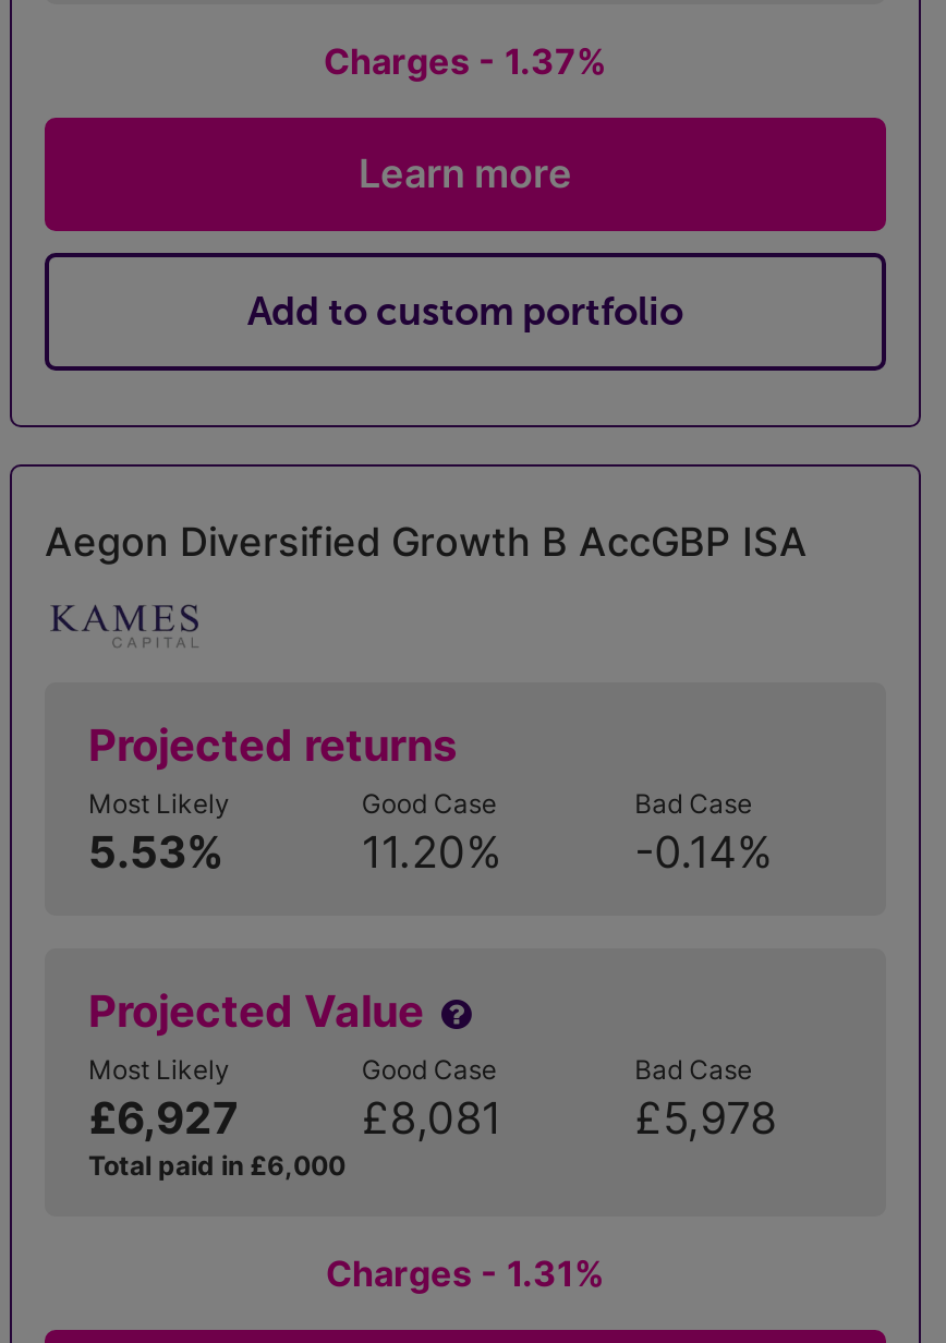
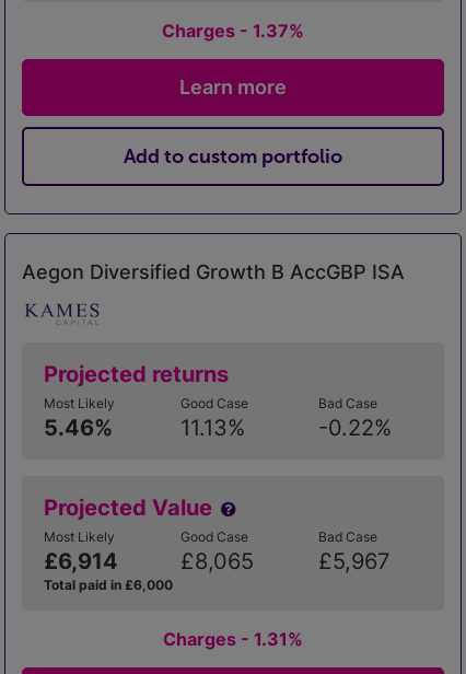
- 5.53%
+ 5.46%

- 11.20%
+ 11.13%

- -0.14%
+ -0.22%

- £6,927
+ £6,914

- £8,081
+ £8,065

- £5,978
+ £5,967
